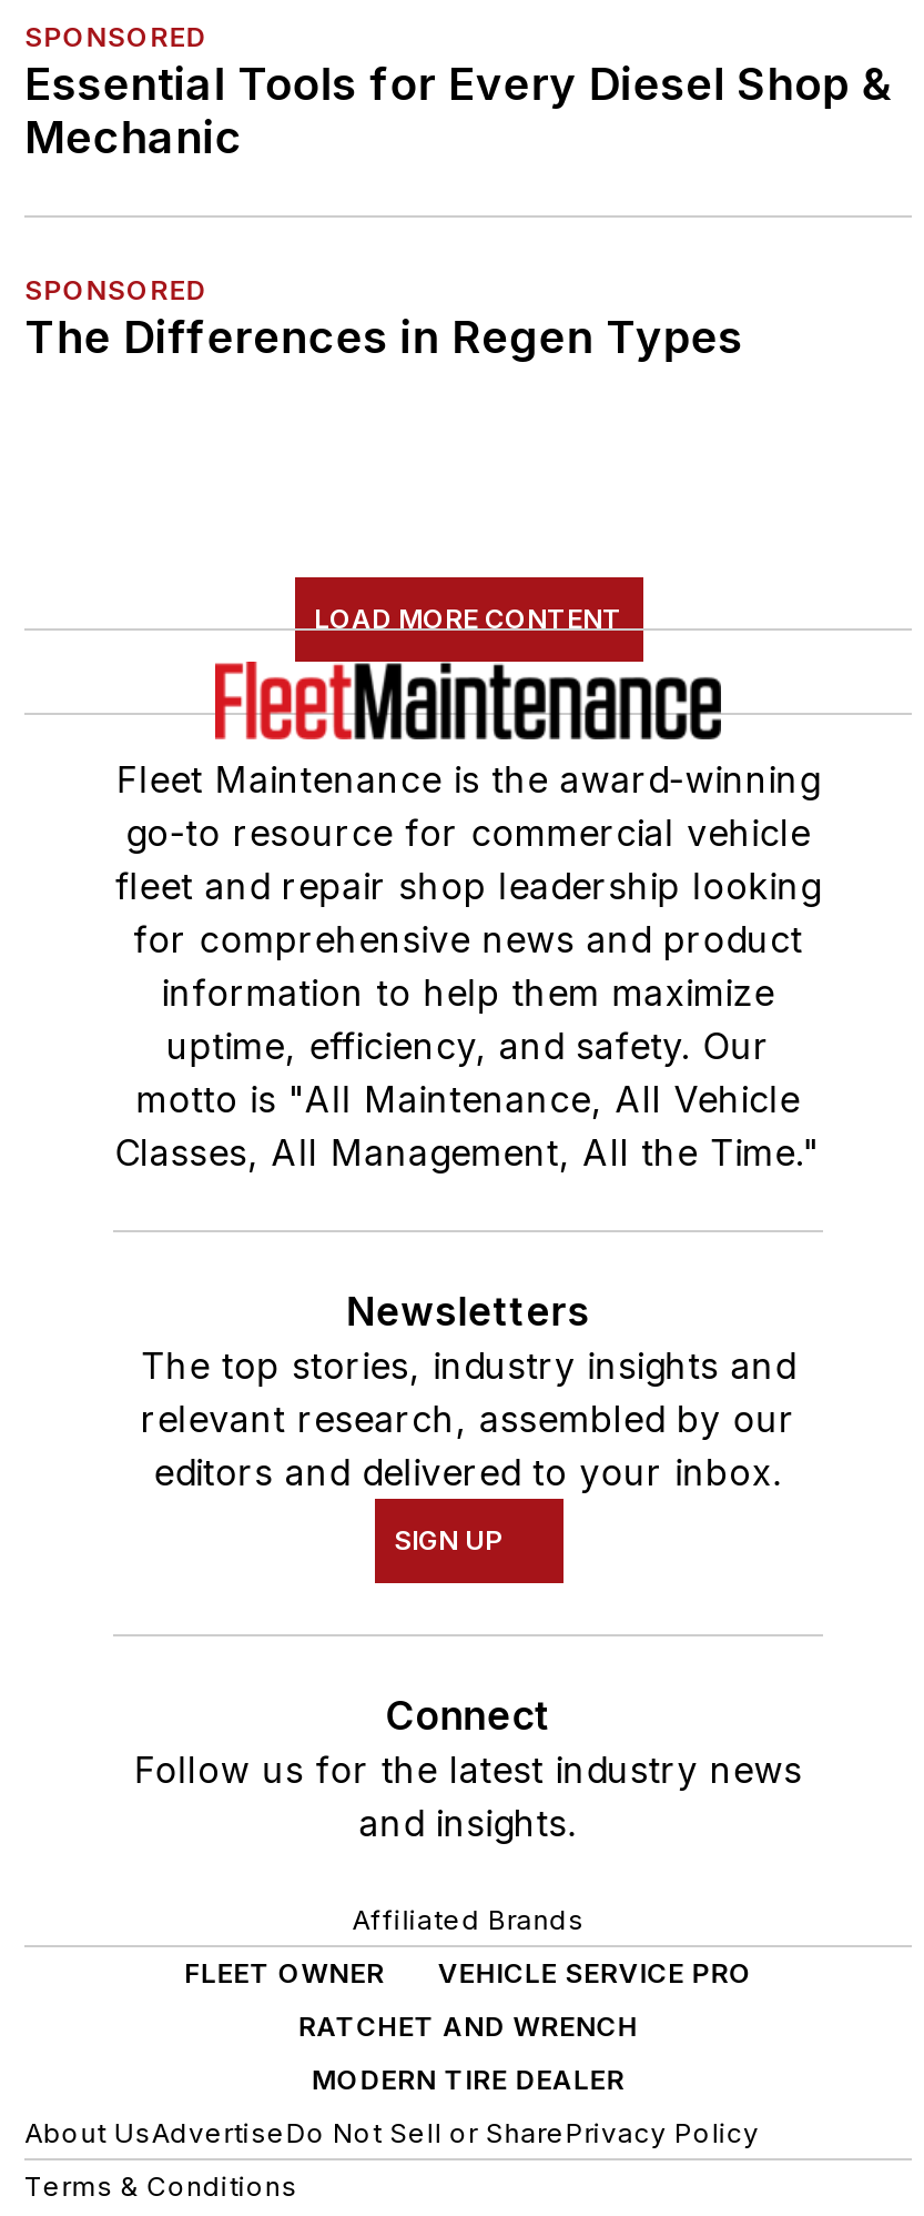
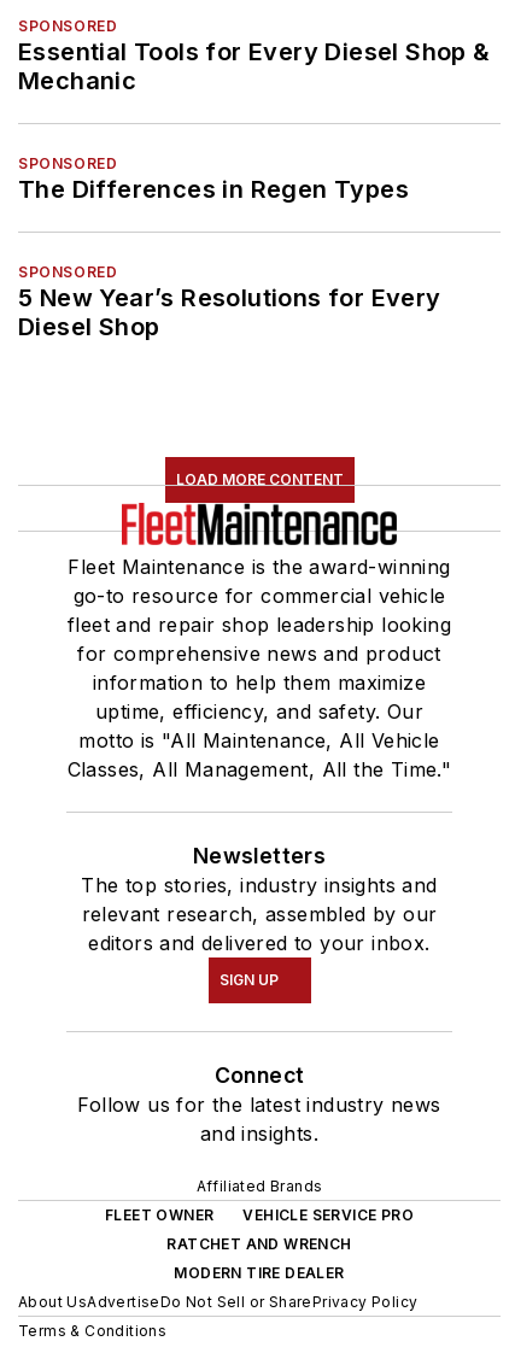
+ SPONSORED
+ 5 New Year’s Resolutions for Every
+ Diesel Shop
